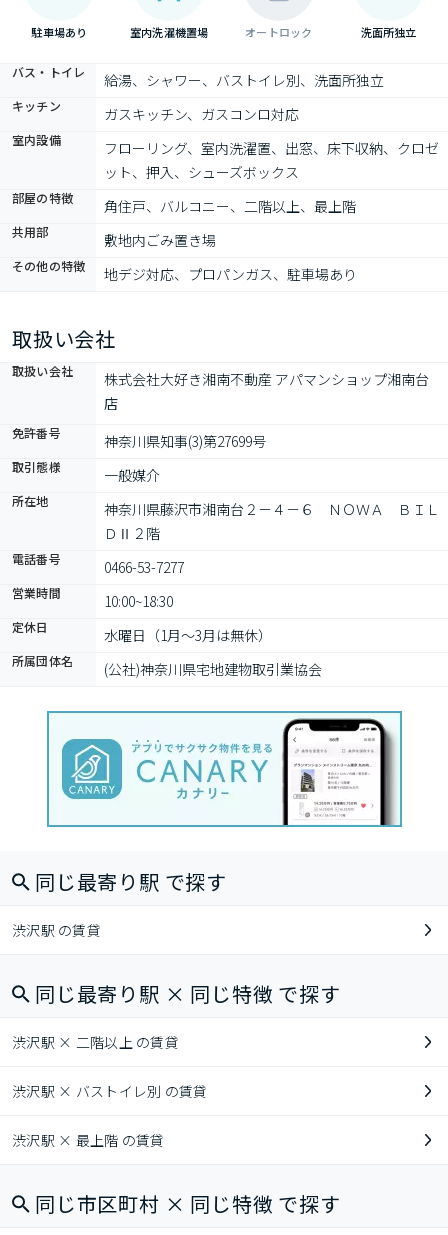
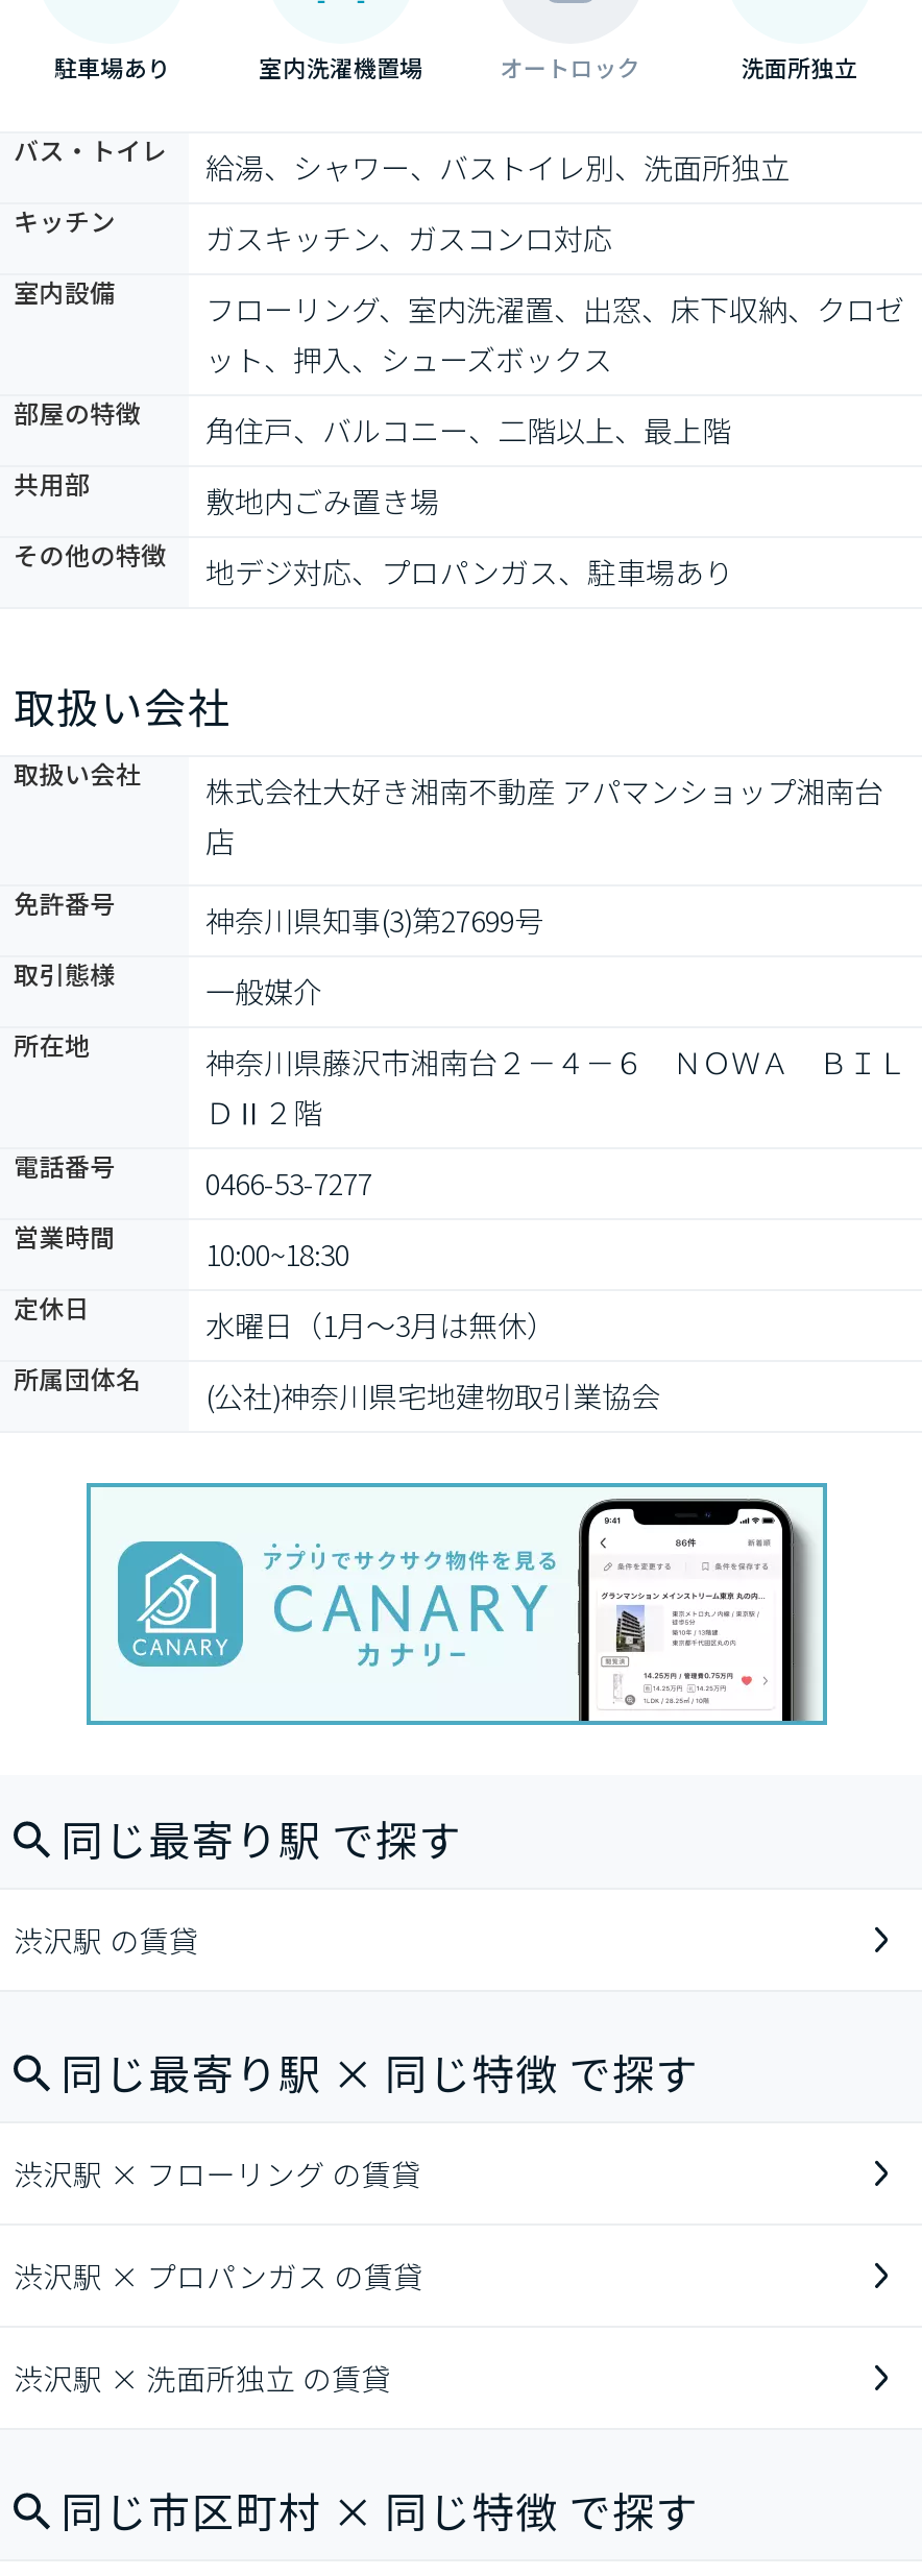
- 渋沢駅 × 二階以上 の賃貸
+ 渋沢駅 × フローリング の賃貸

- 渋沢駅 × バストイレ別 の賃貸
+ 渋沢駅 × プロパンガス の賃貸

- 渋沢駅 × 最上階 の賃貸
+ 渋沢駅 × 洗面所独立 の賃貸
